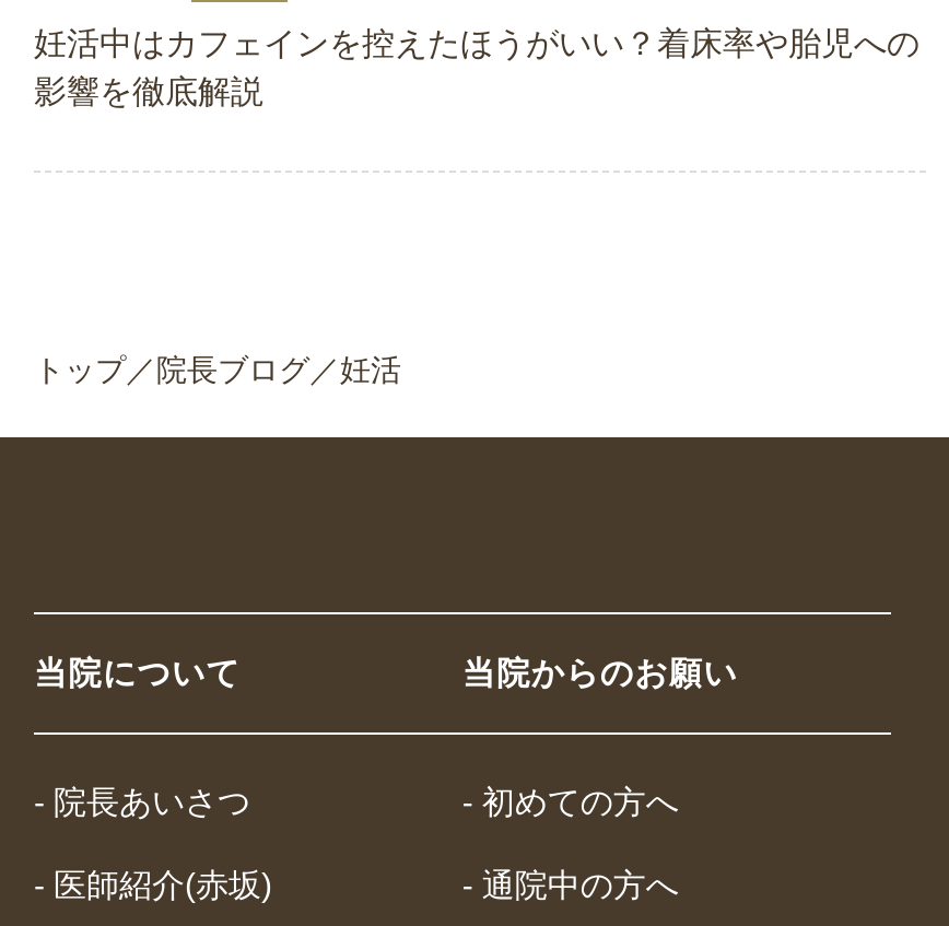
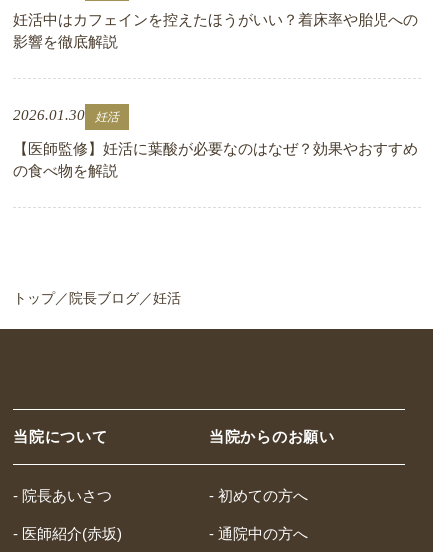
+ 2026.01.30
+ 妊活
+ 【医師監修】妊活に葉酸が必要なのはなぜ？効果やおすすめ
+ の食べ物を解説
